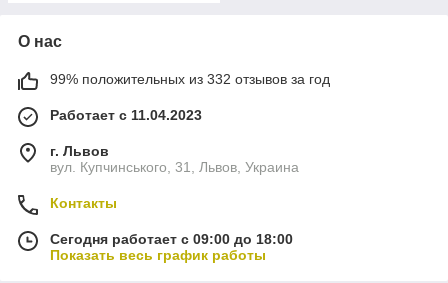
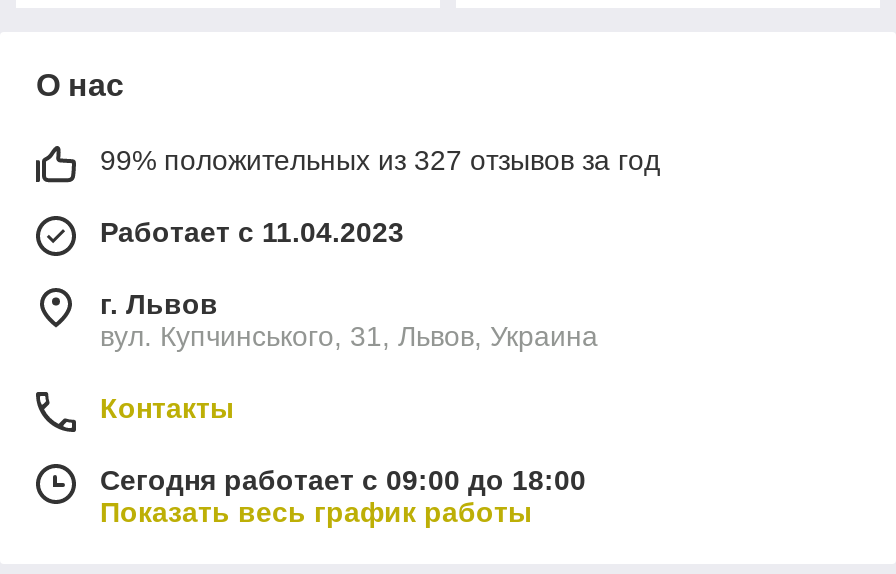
- 99% положительных из 332 отзывов за год
+ 99% положительных из 327 отзывов за год
